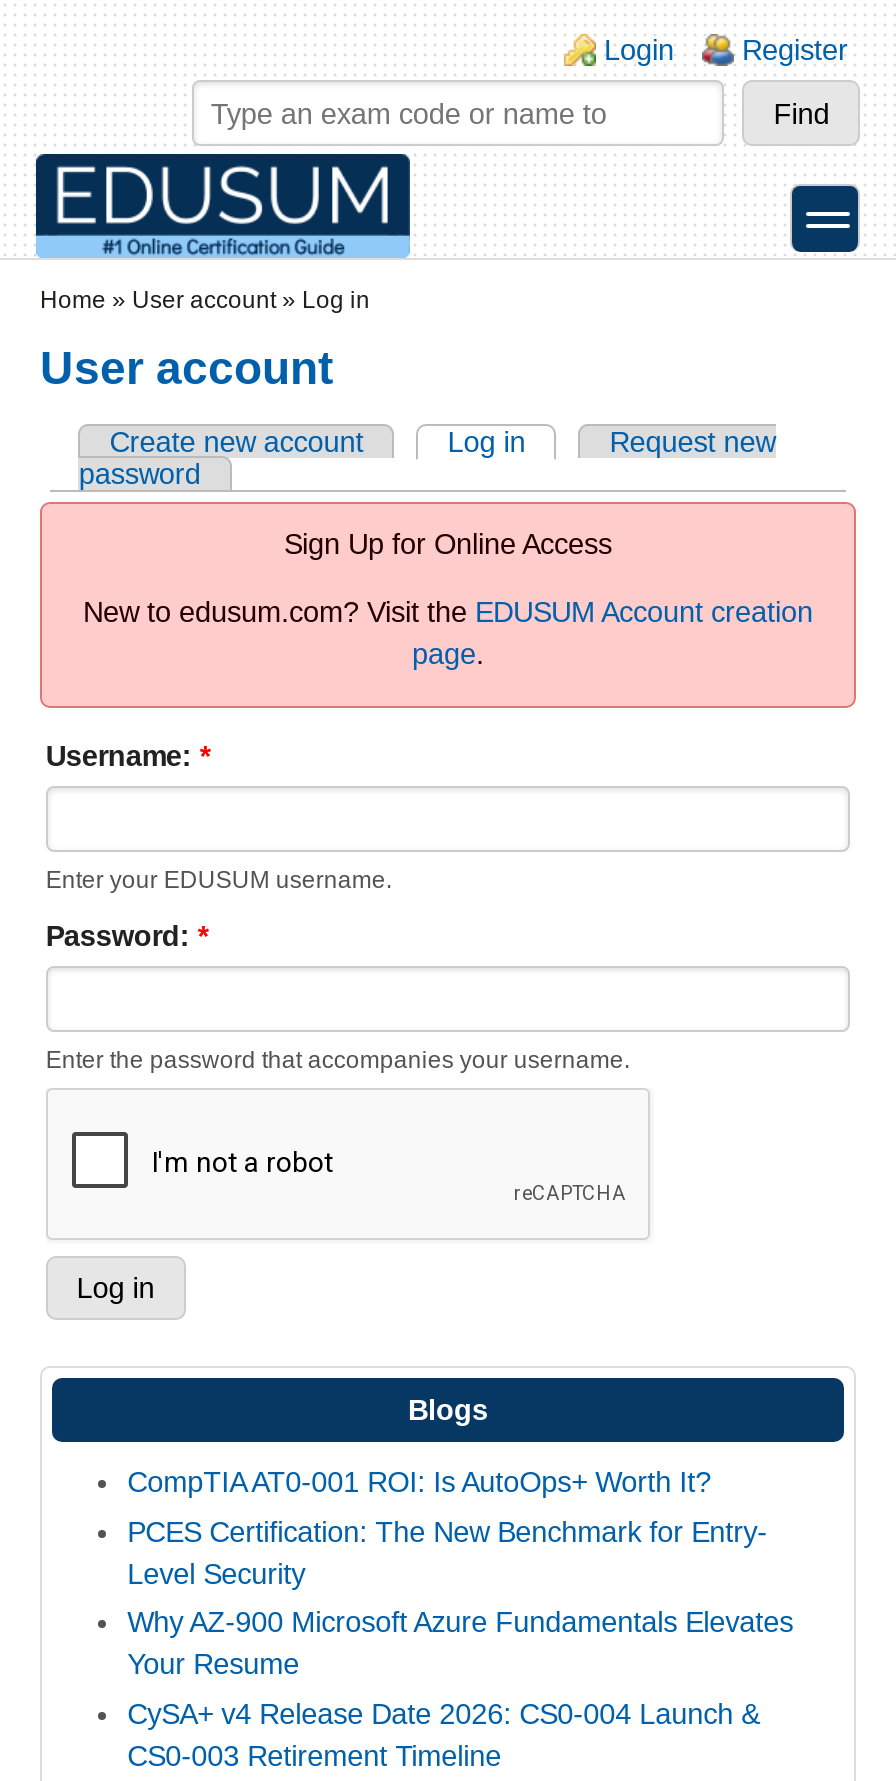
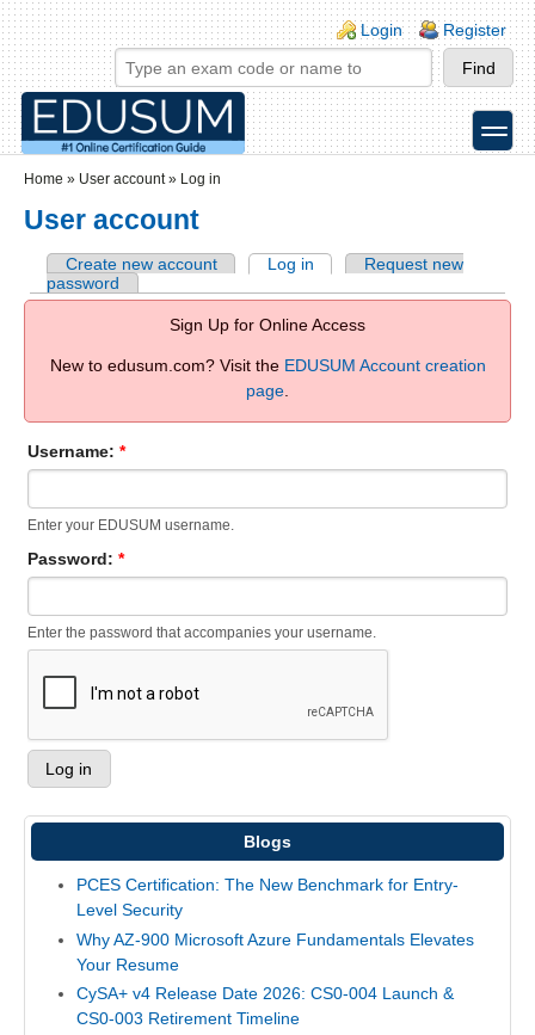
- CompTIA AT0-001 ROI: Is AutoOps+ Worth It?
